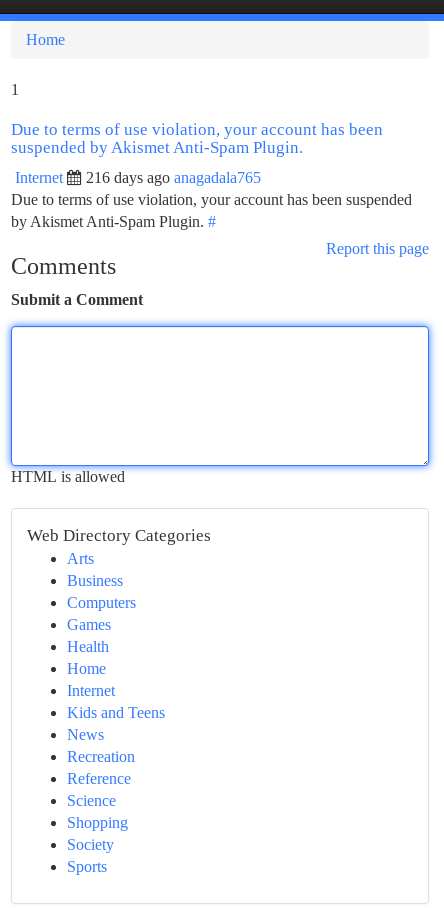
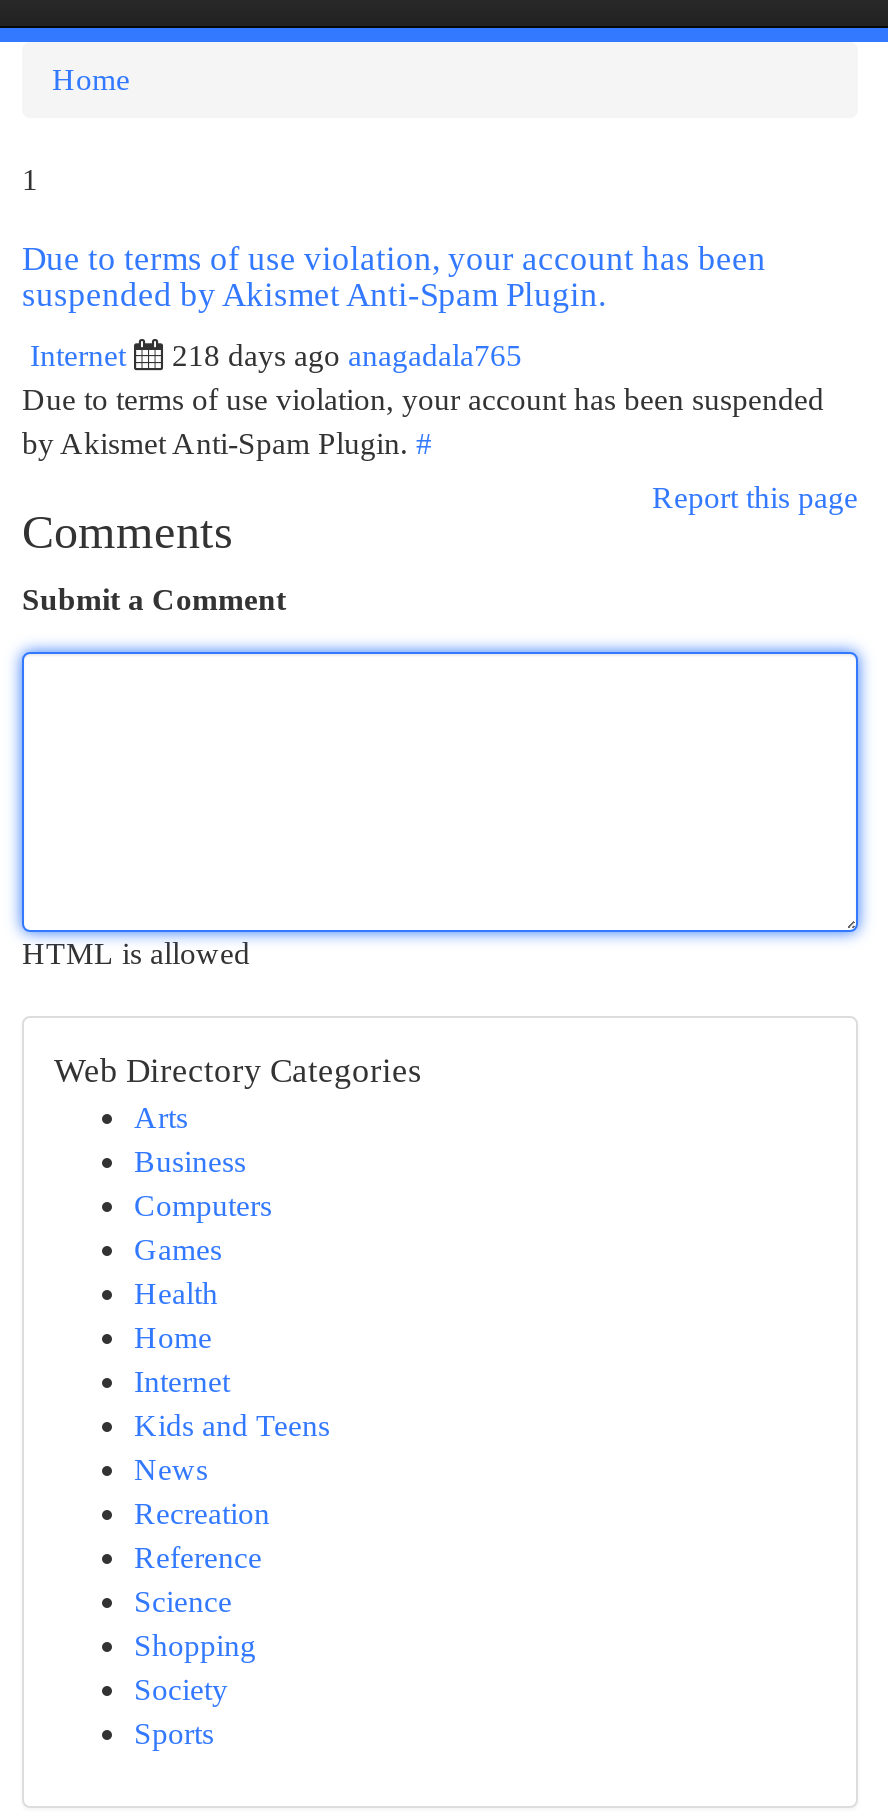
- 216 days ago anagadala765
+ 218 days ago anagadala765
